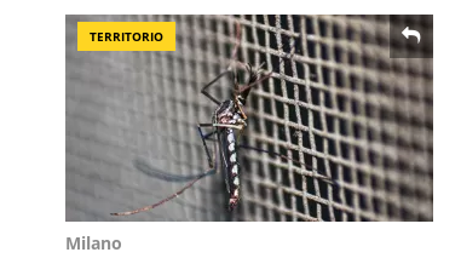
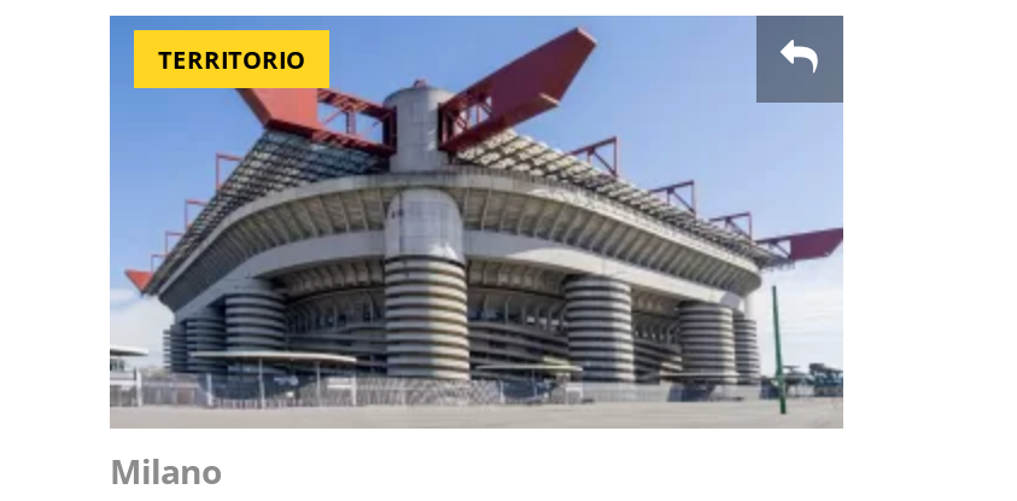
- [image]
+ [image]
